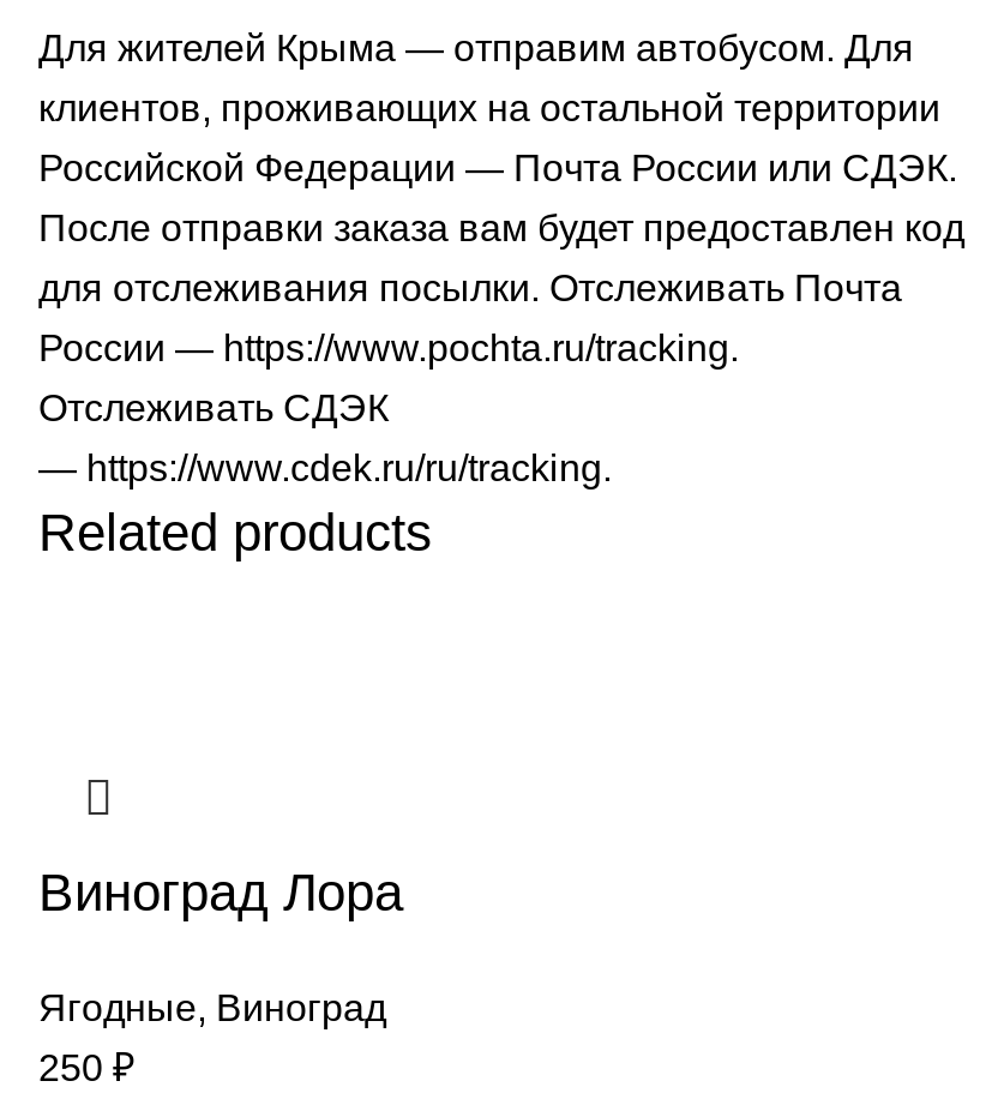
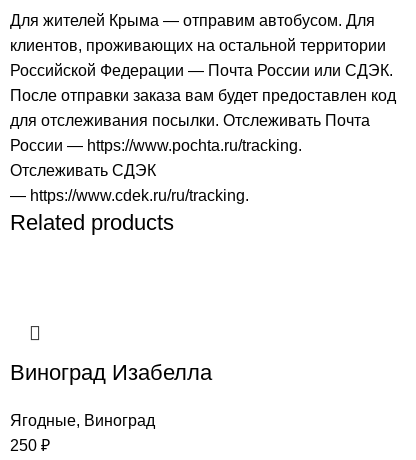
- Виноград Лора
+ Виноград Изабелла
